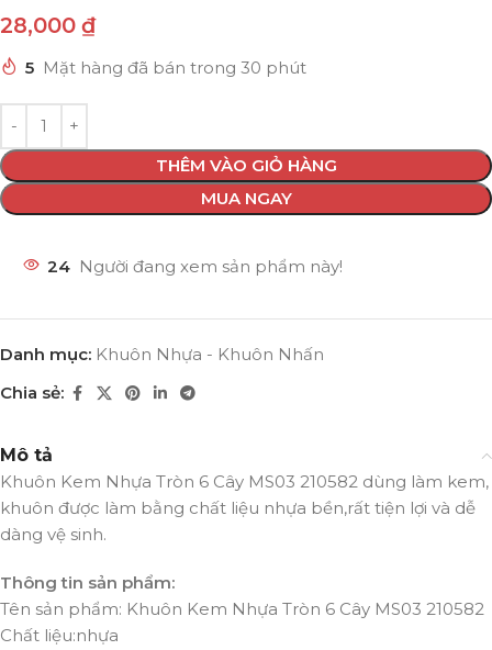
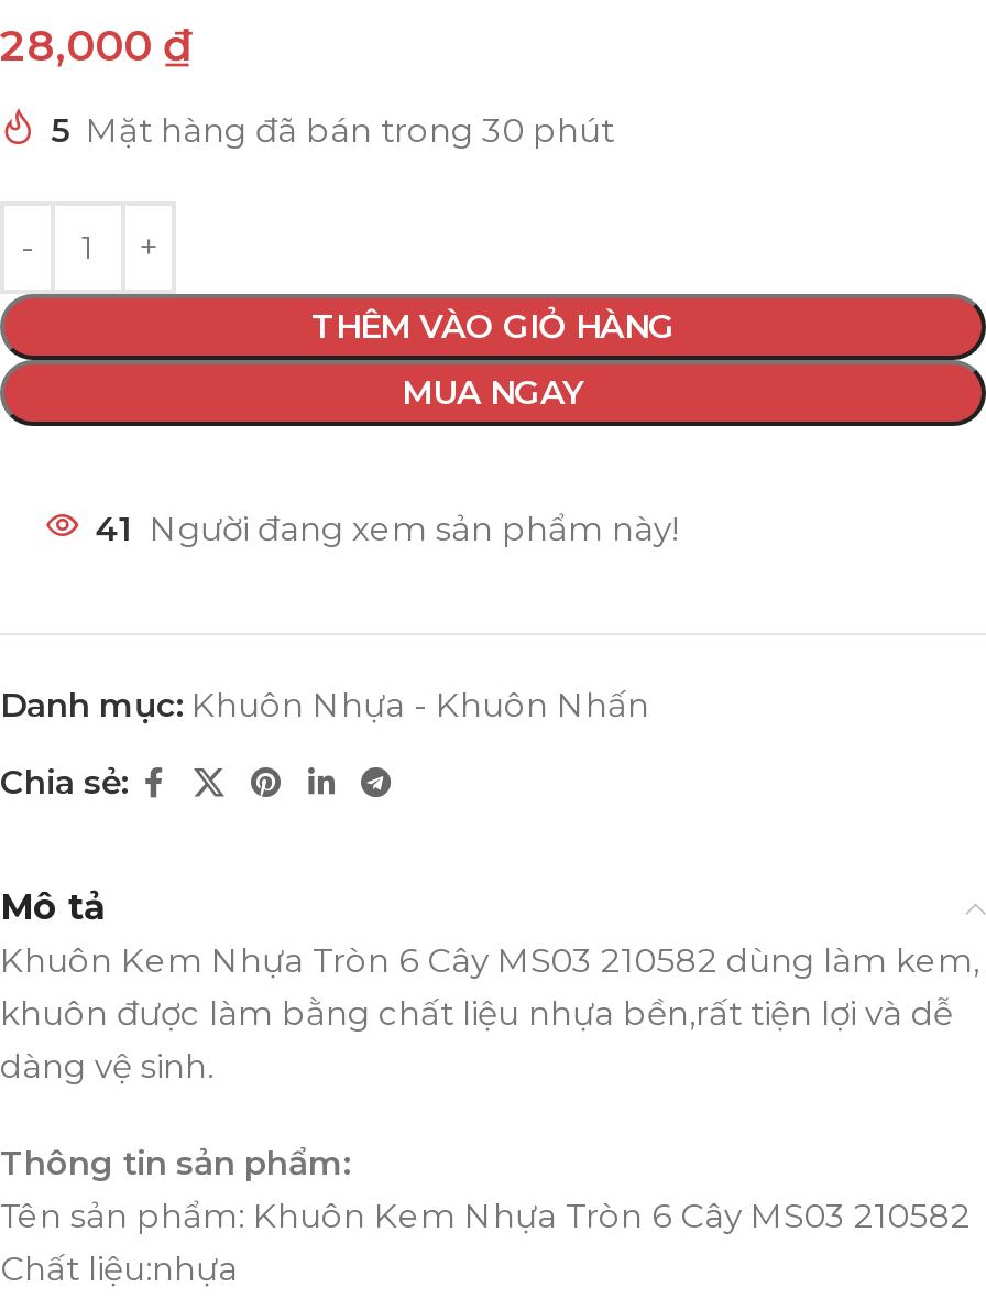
- 24 Người đang xem sản phẩm này!
+ 41 Người đang xem sản phẩm này!
